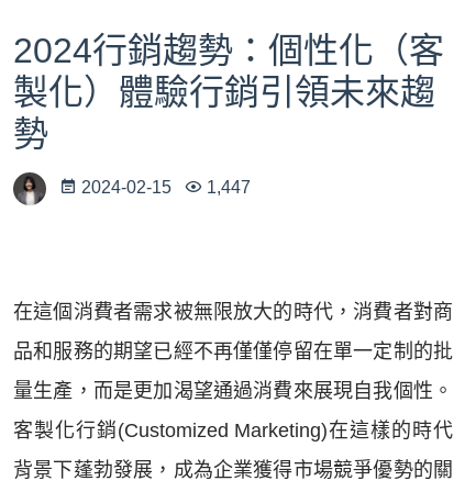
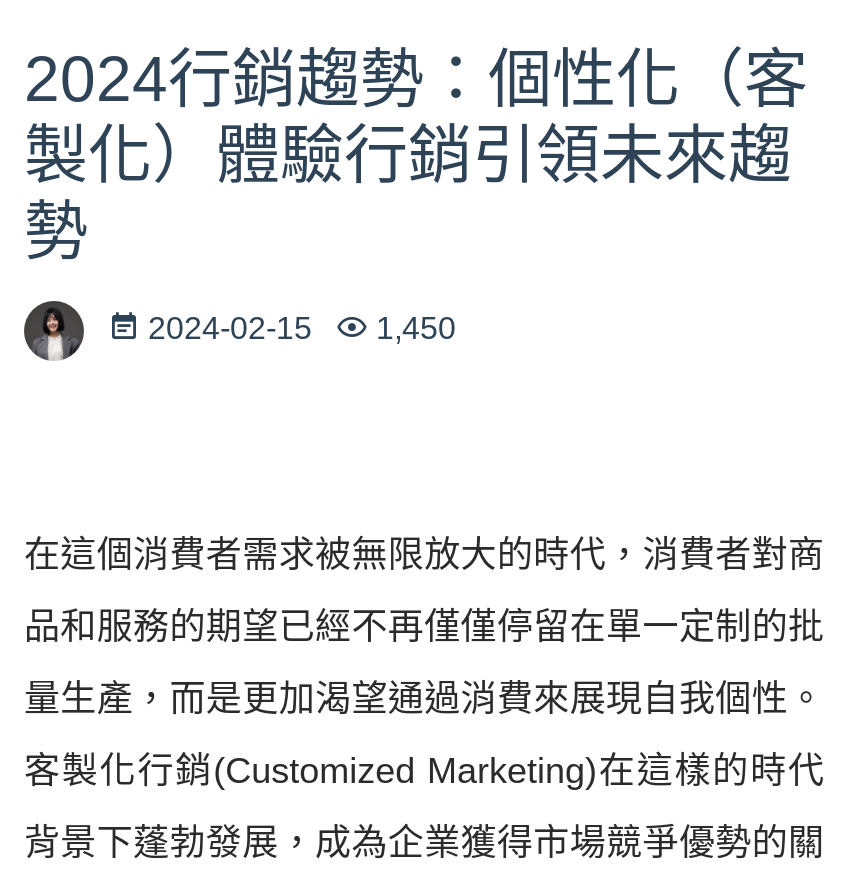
- 2024-02-15 1,447
+ 2024-02-15 1,450
